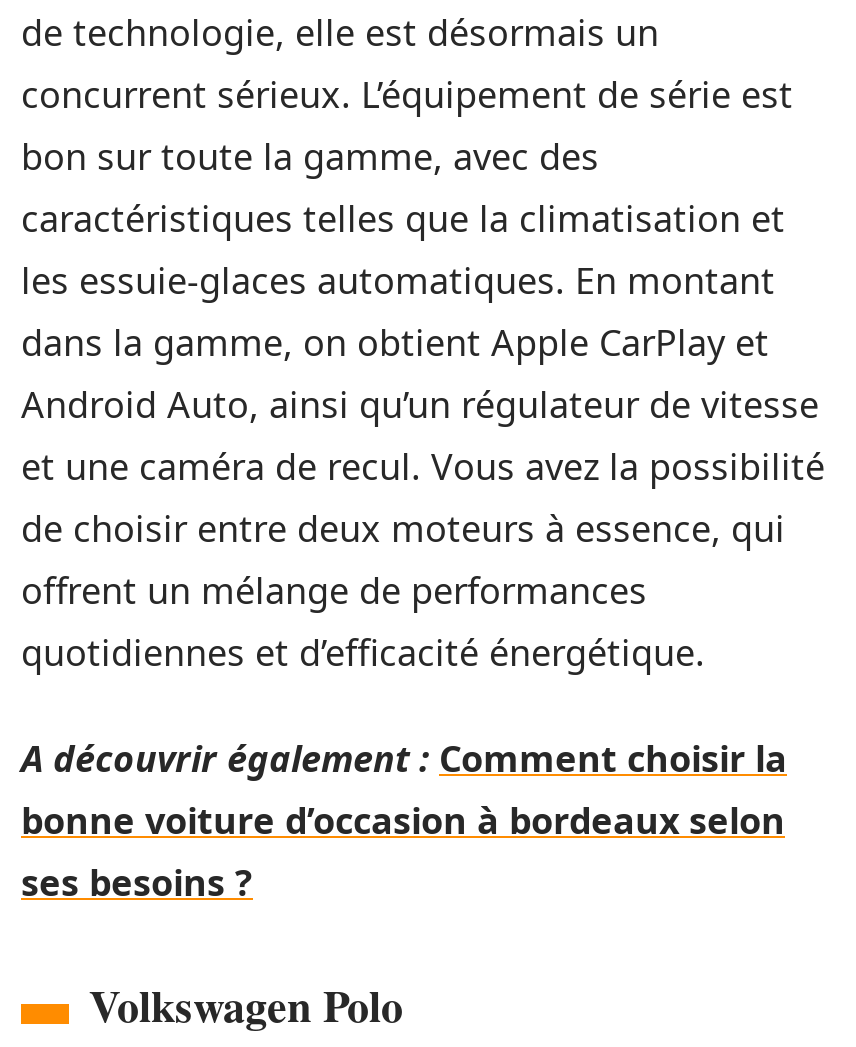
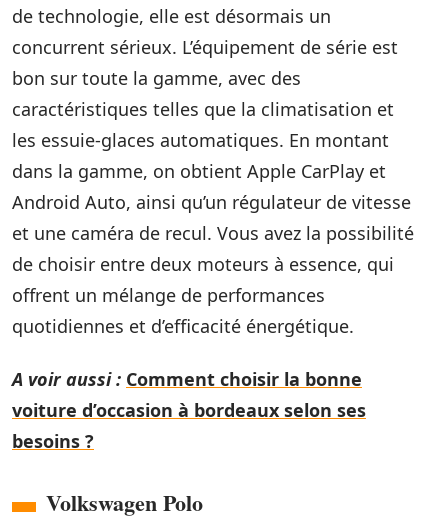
- A découvrir également : Comment choisir la
- bonne voiture d’occasion à bordeaux selon
- ses besoins ?
+ A voir aussi : Comment choisir la bonne
+ voiture d’occasion à bordeaux selon ses
+ besoins ?
